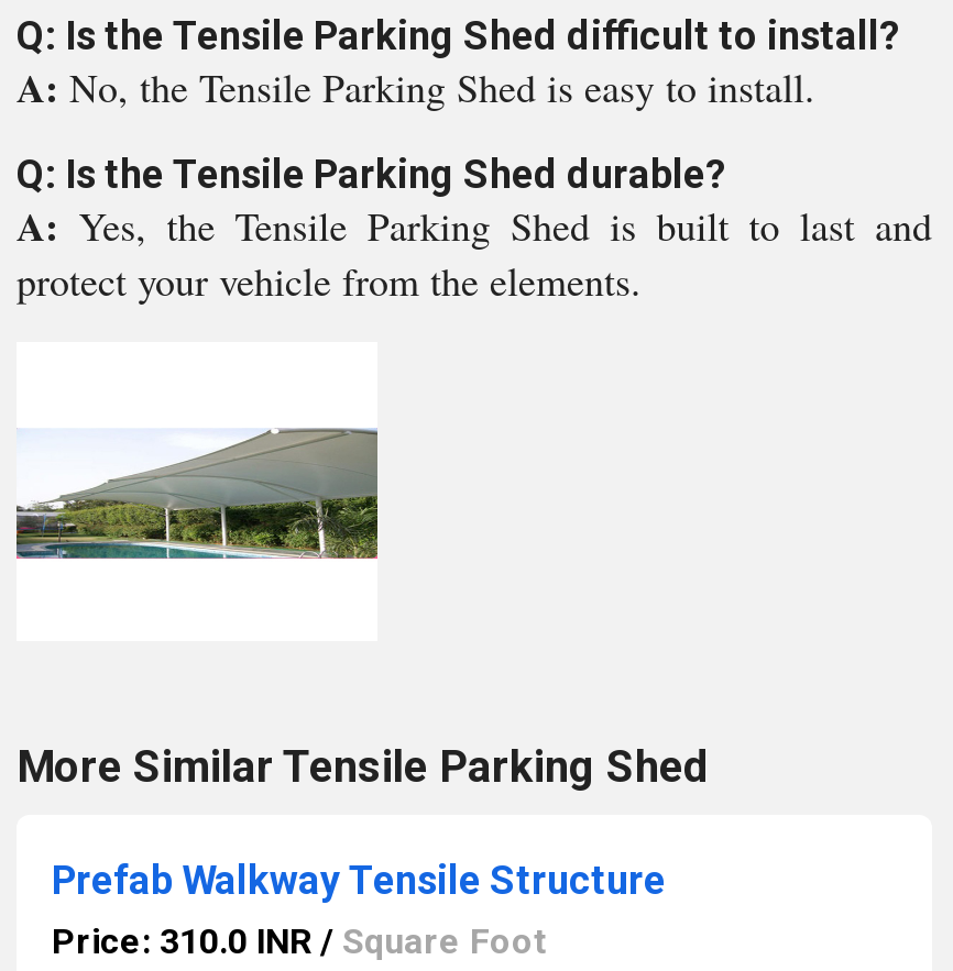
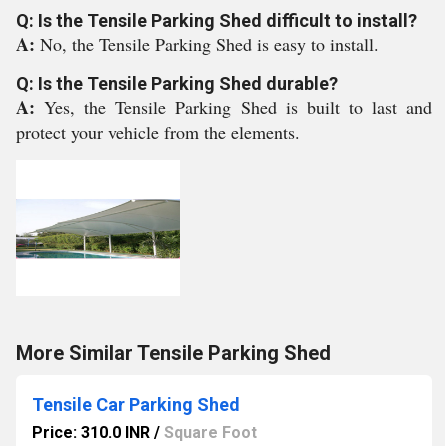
- Prefab Walkway Tensile Structure
+ Tensile Car Parking Shed
